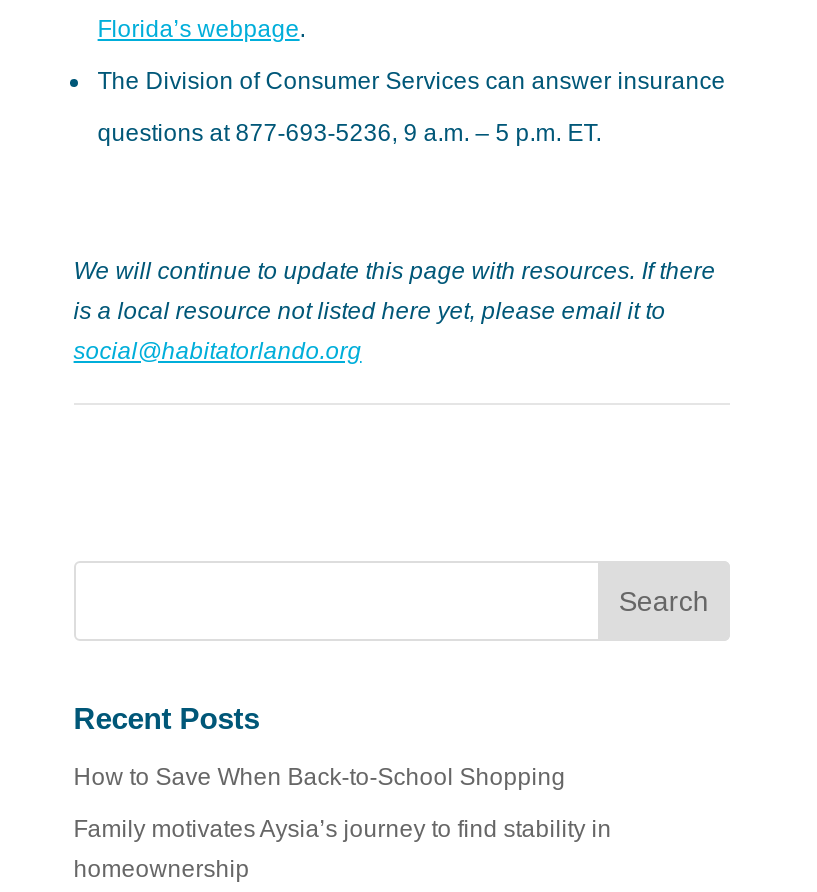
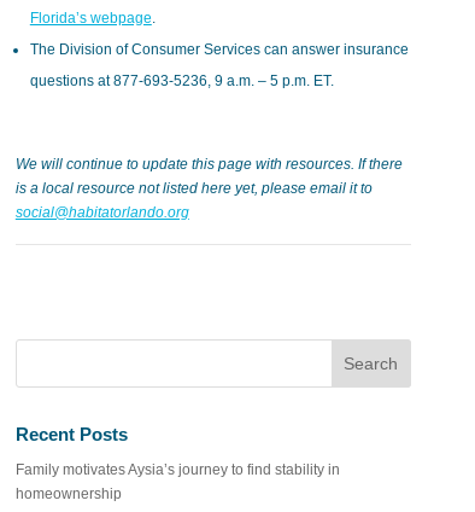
- How to Save When Back-to-School Shopping
